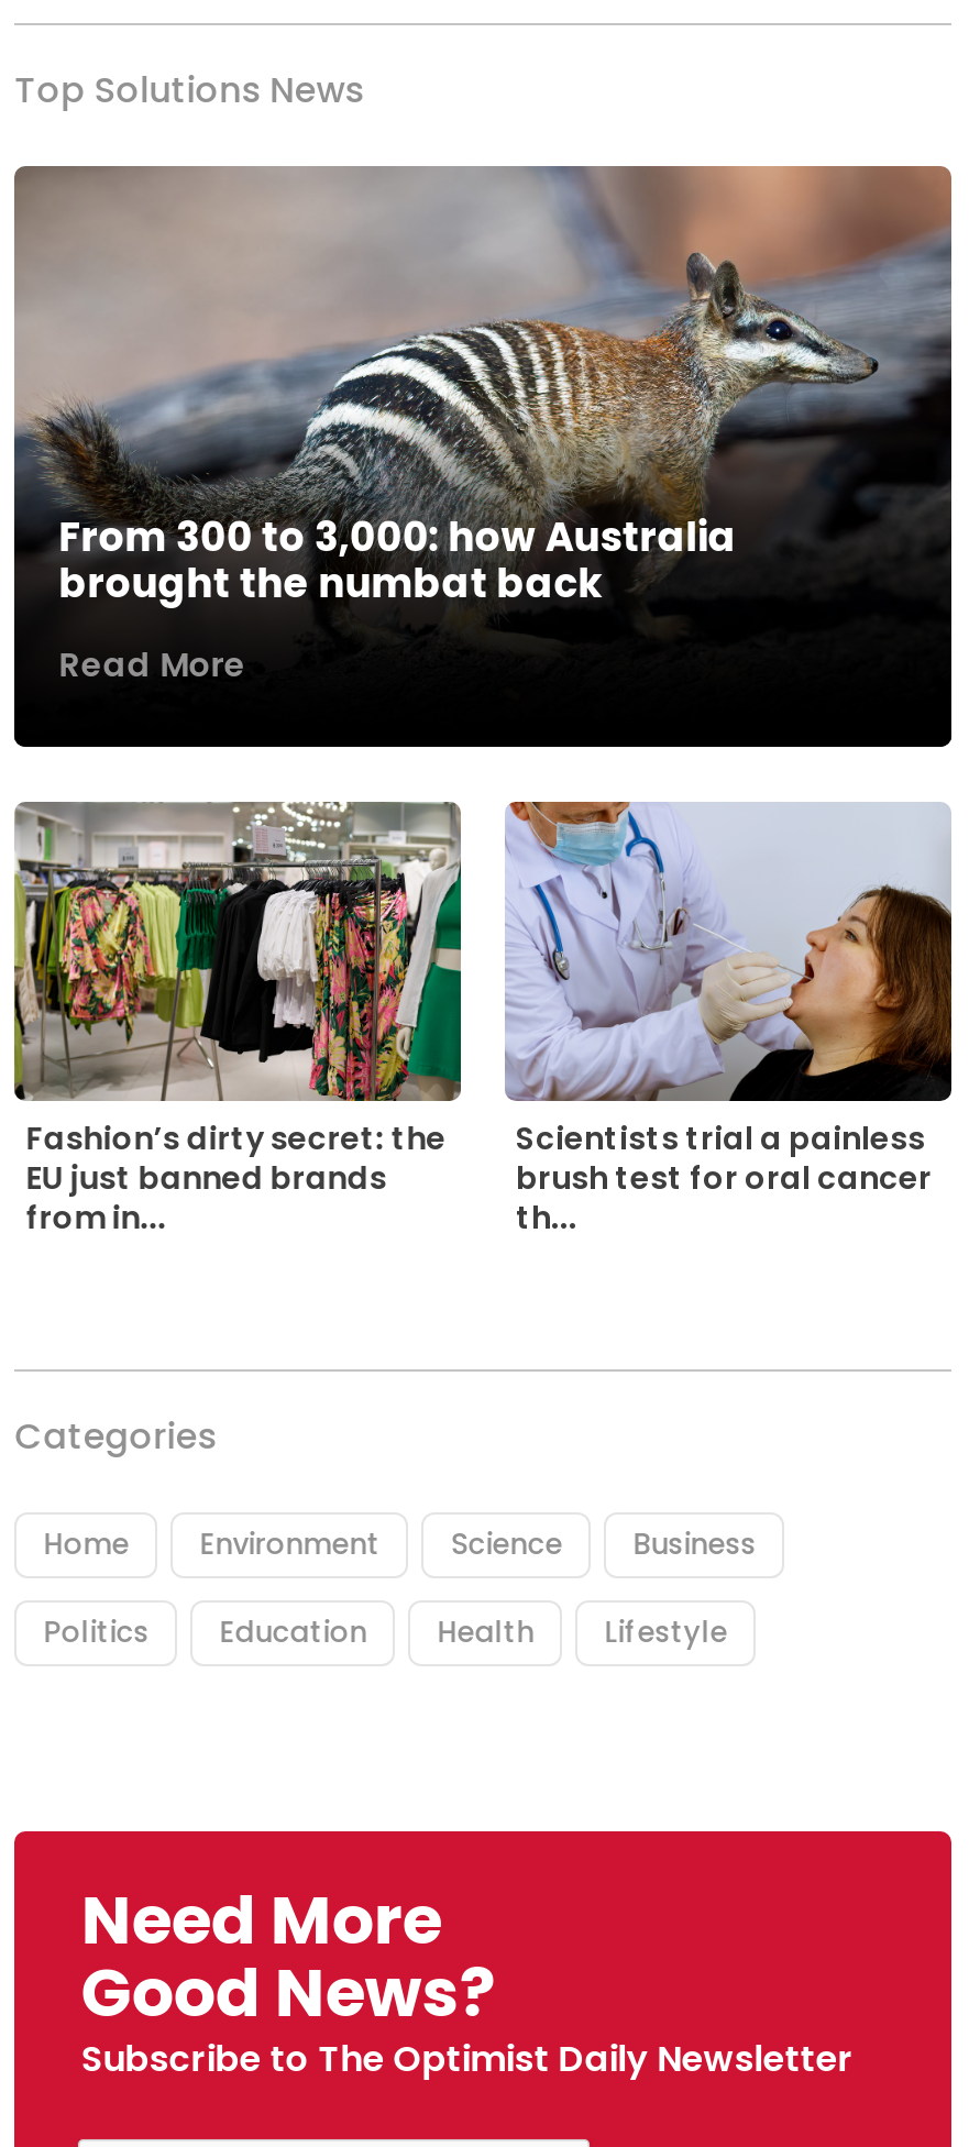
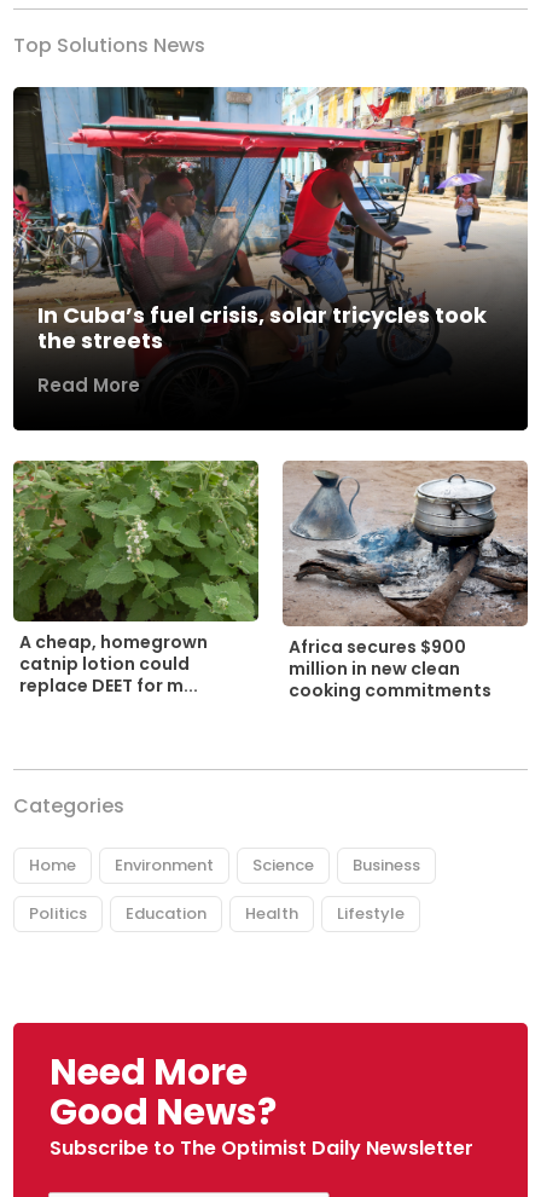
- [image]
- From 300 to 3,000: how Australia
- brought the numbat back
+ [image]
+ In Cuba’s fuel crisis, solar tricycles took
+ the streets

- [image]
- Fashion’s dirty secret: the
- EU just banned brands
- from in...
+ [image]
+ A cheap, homegrown
+ catnip lotion could
+ replace DEET for m...

- [image]
- Scientists trial a painless
- brush test for oral cancer
- th...
+ [image]
+ Africa secures $900
+ million in new clean
+ cooking commitments
